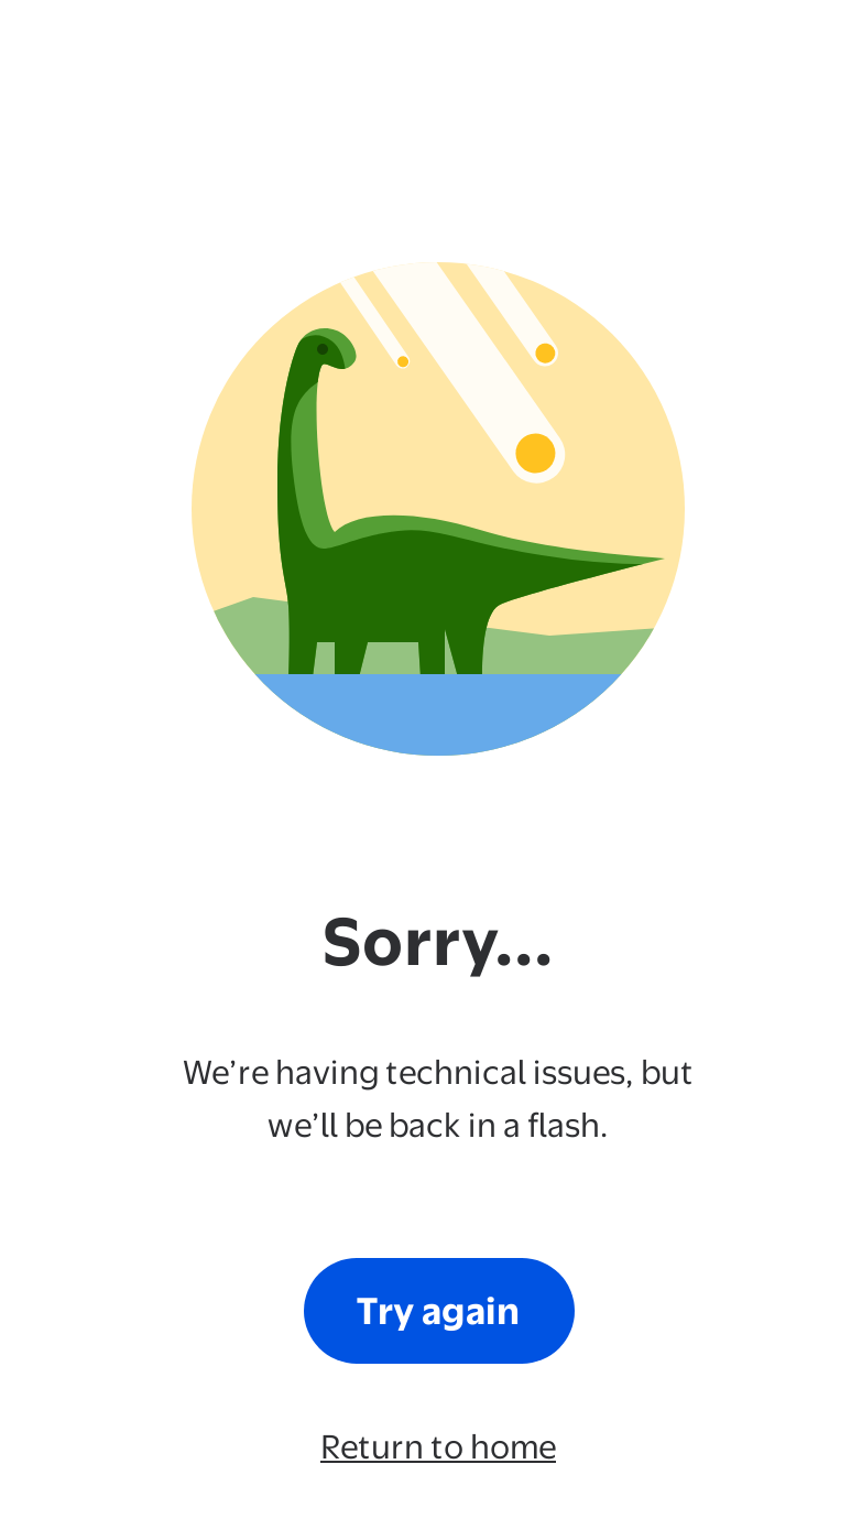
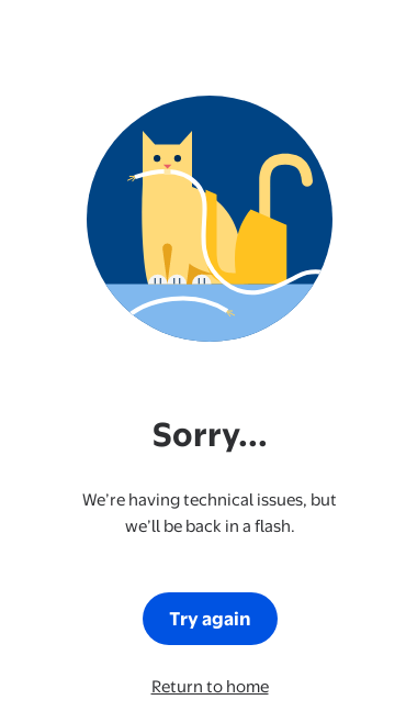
- [image]
+ [image]
